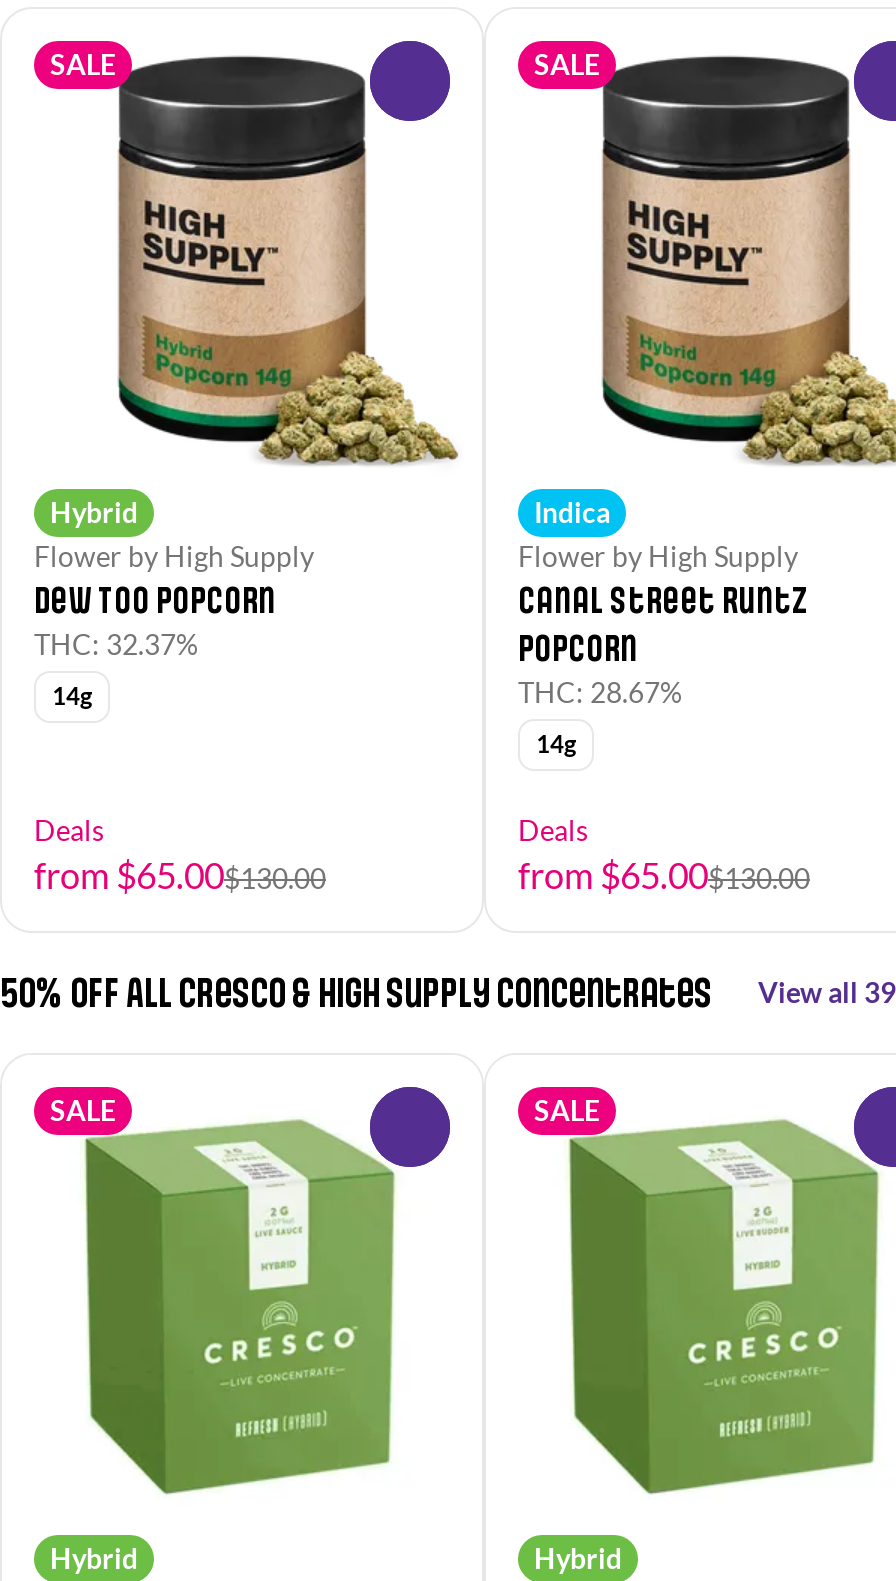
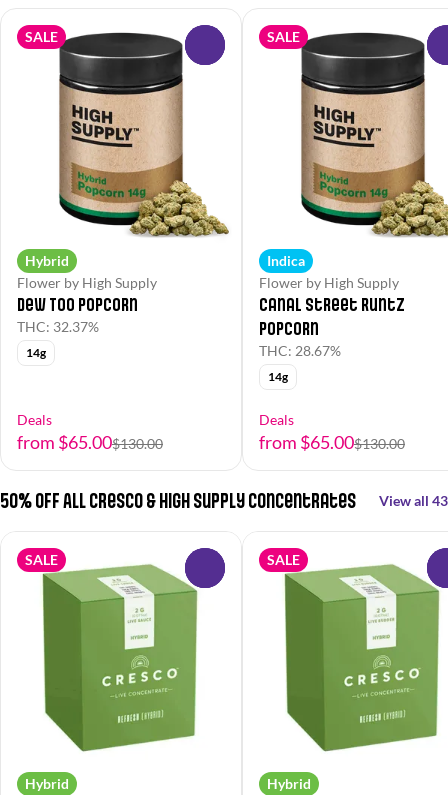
- 50% OFF All Cresco & High Supply Concentrates View all 39
+ 50% OFF All Cresco & High Supply Concentrates View all 43
